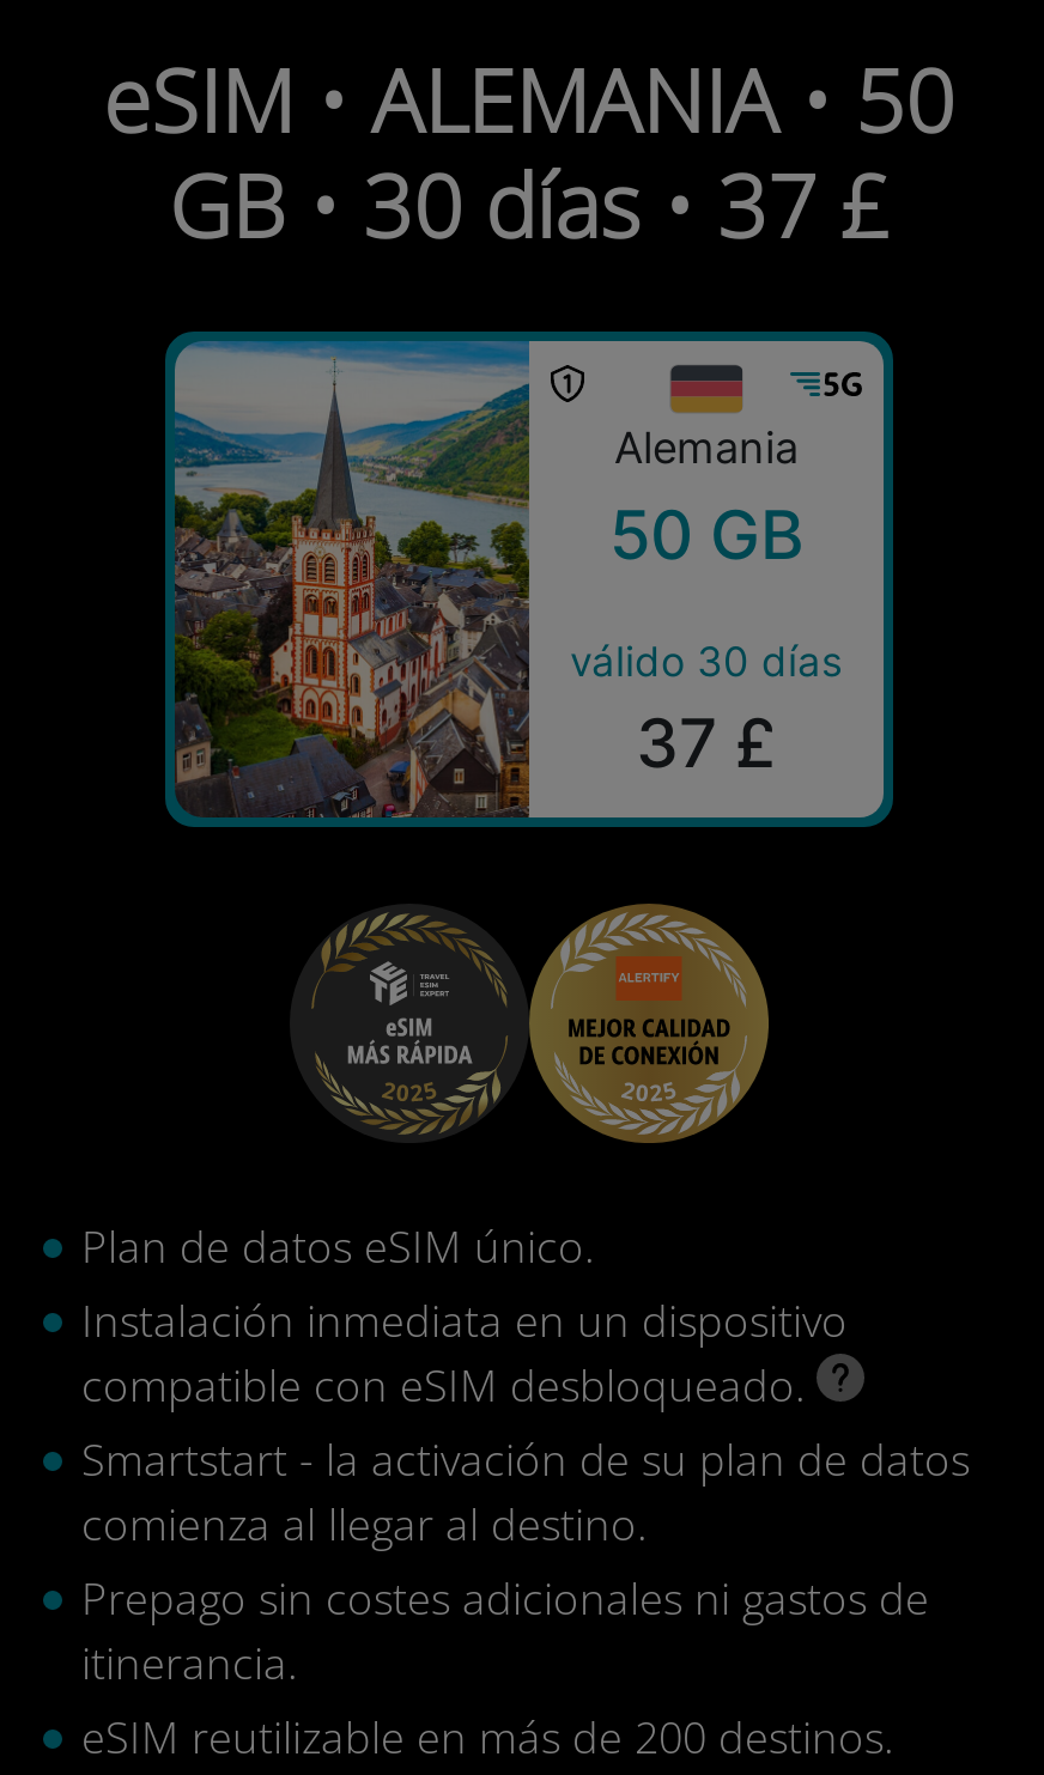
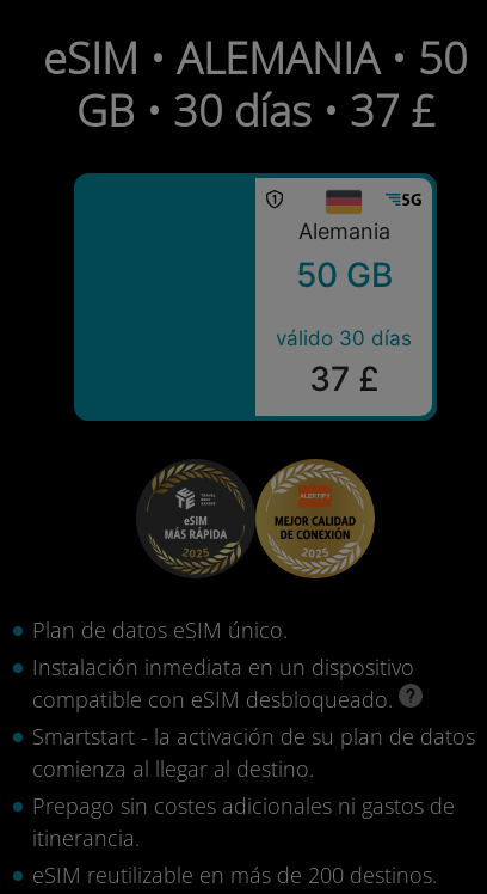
- [image]
